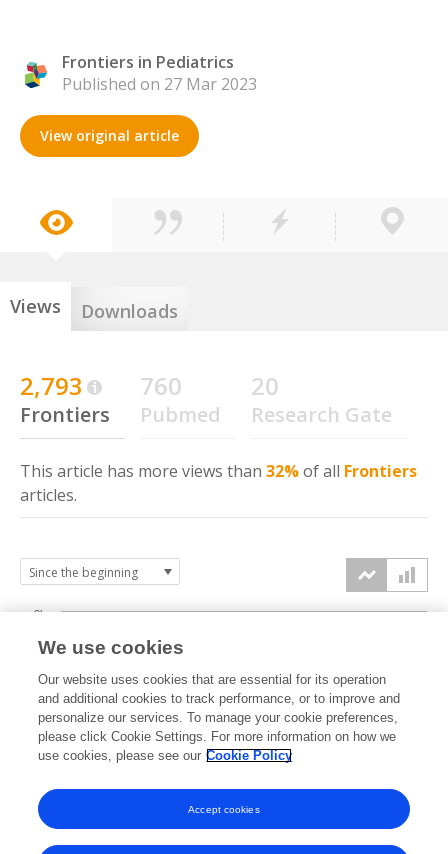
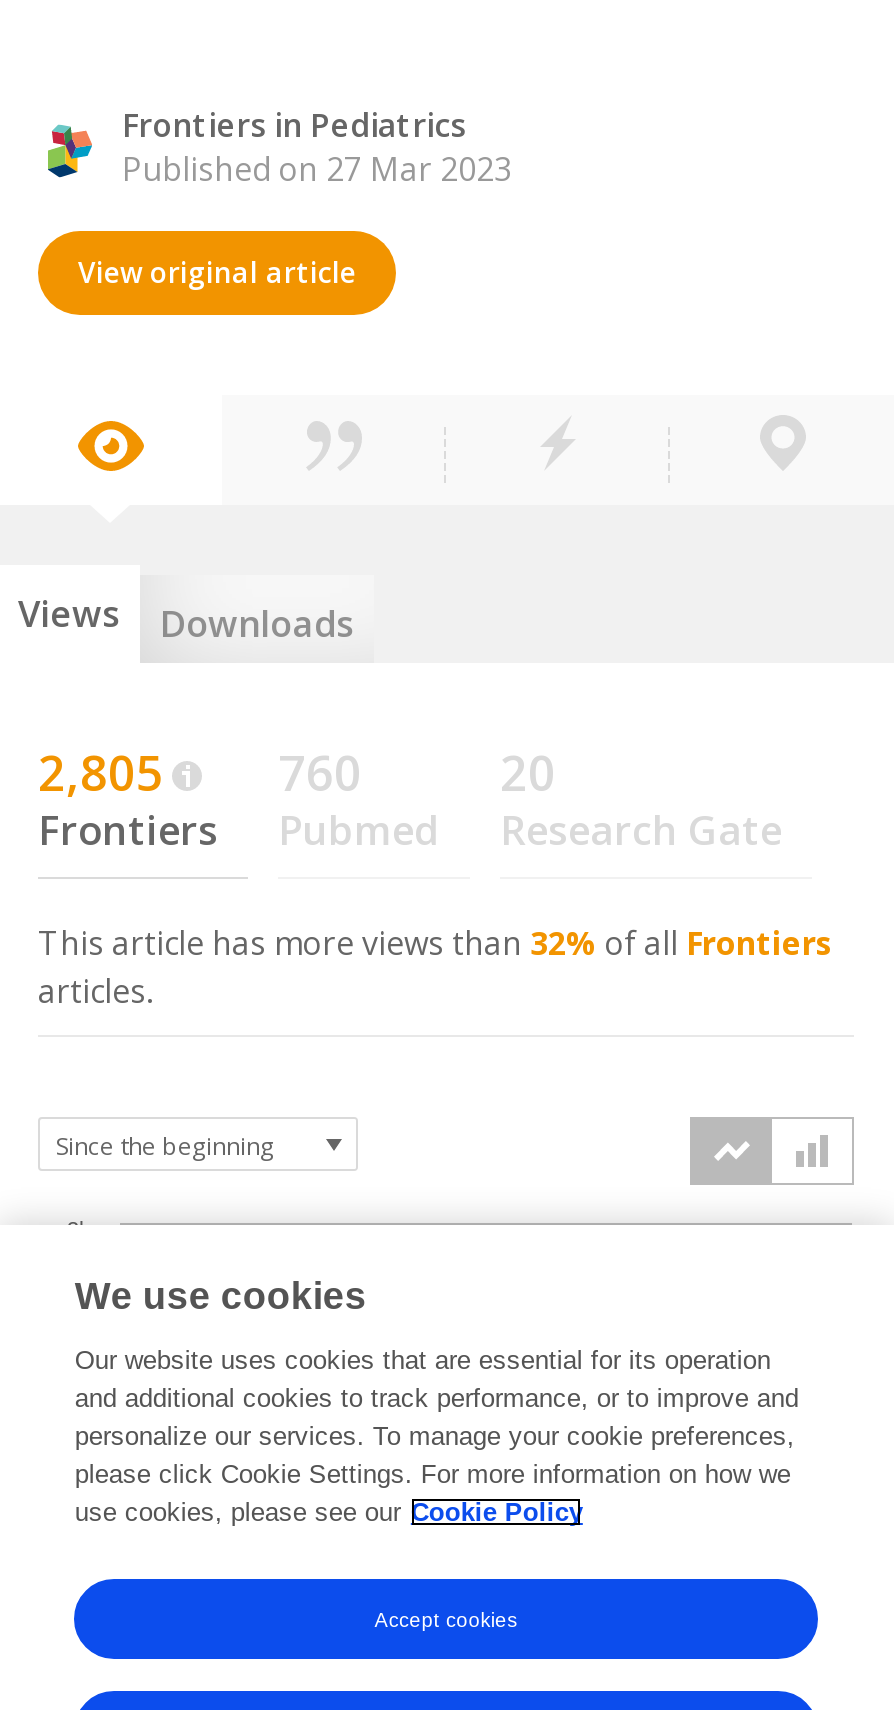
- 2,793
+ 2,805
